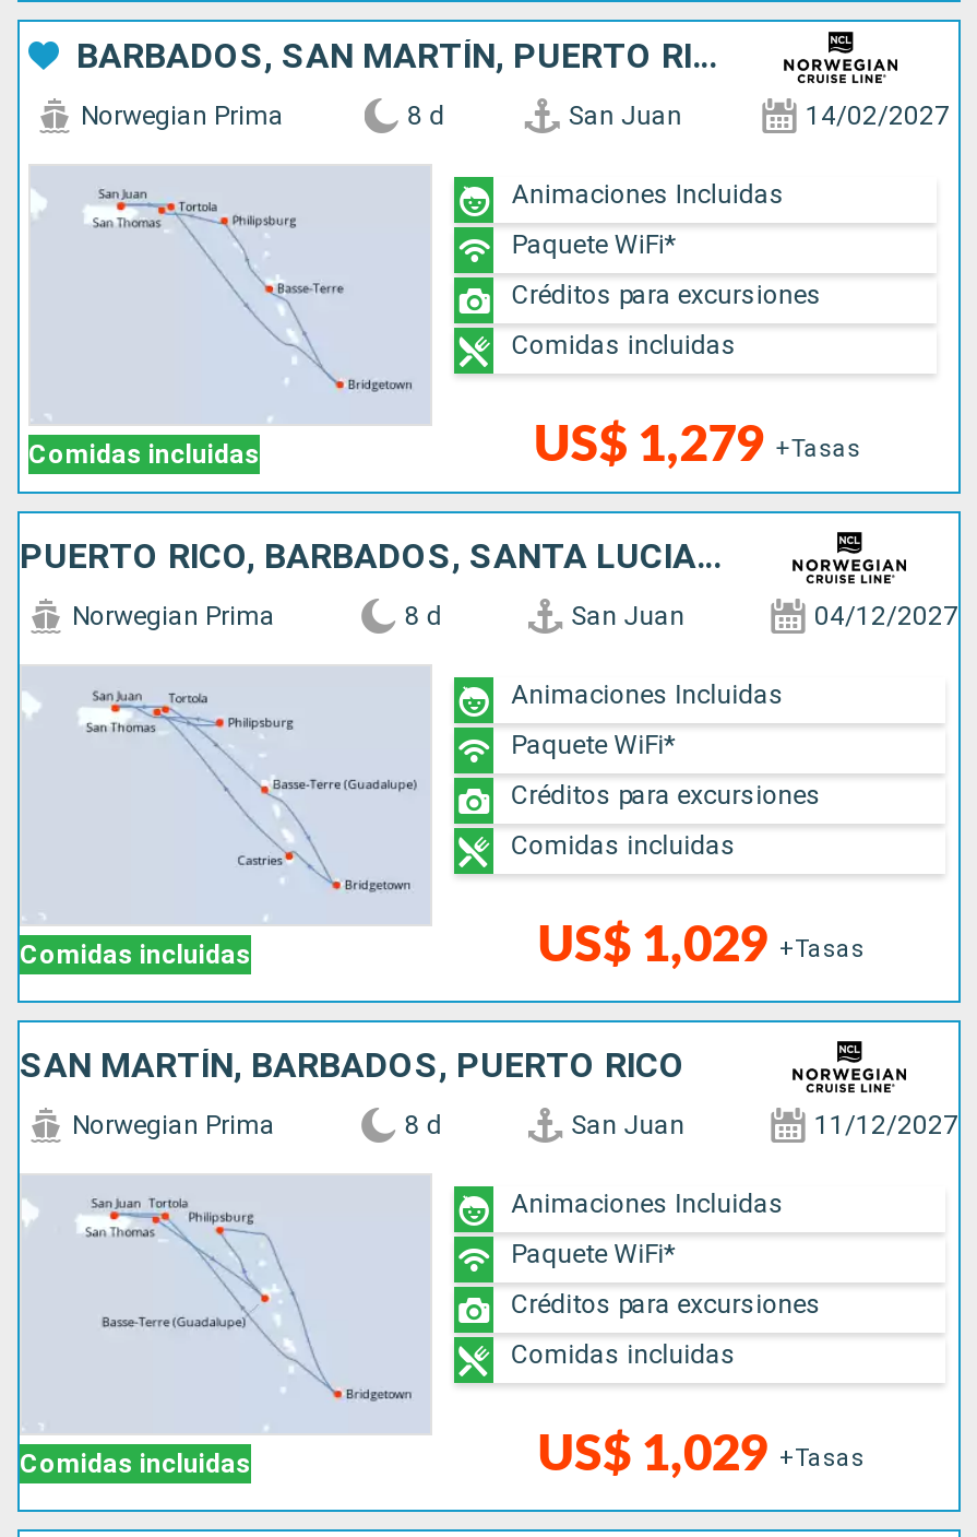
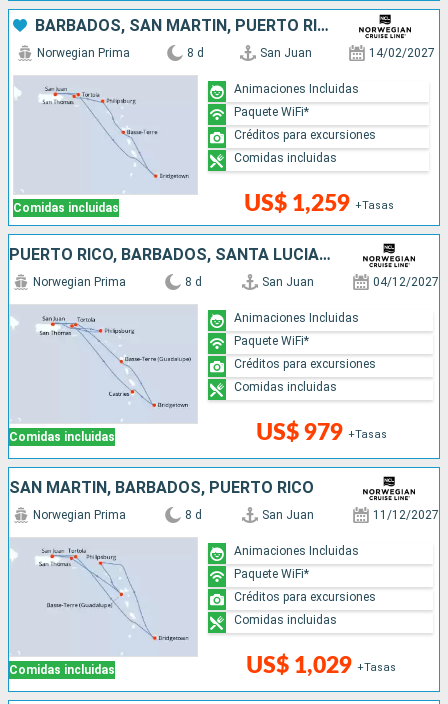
- US$ 1,279 +Tasas
+ US$ 1,259 +Tasas

- US$ 1,029 +Tasas
+ US$ 979 +Tasas
